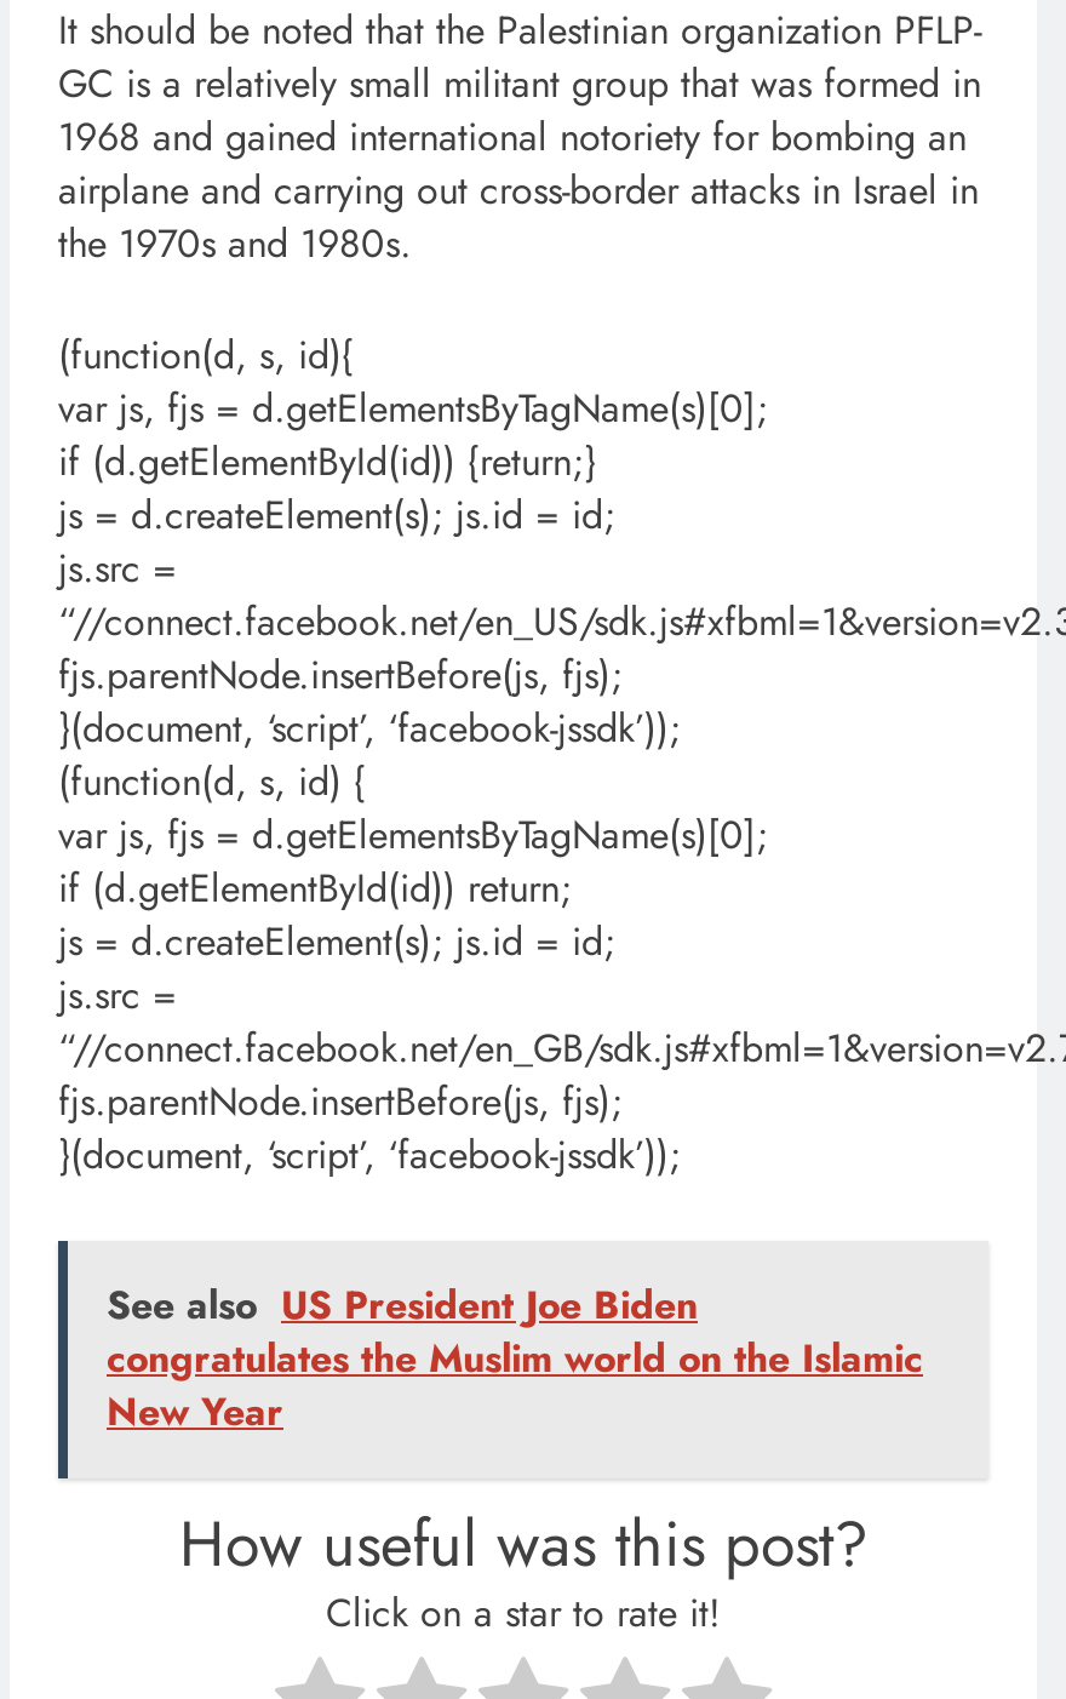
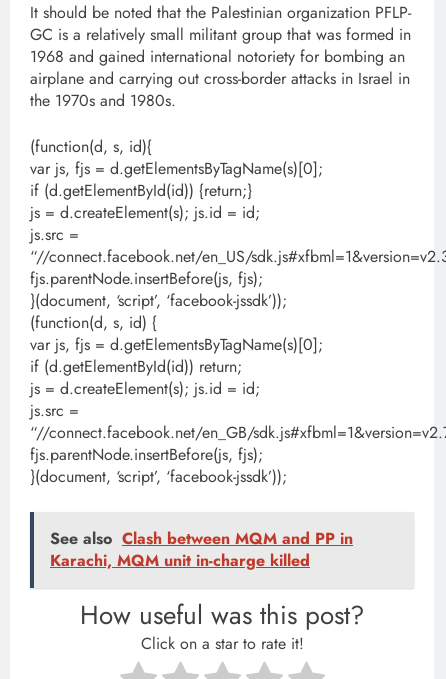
- See also US President Joe Biden
- congratulates the Muslim world on the Islamic
- New Year
+ See also Clash between MQM and PP in
+ Karachi, MQM unit in-charge killed
